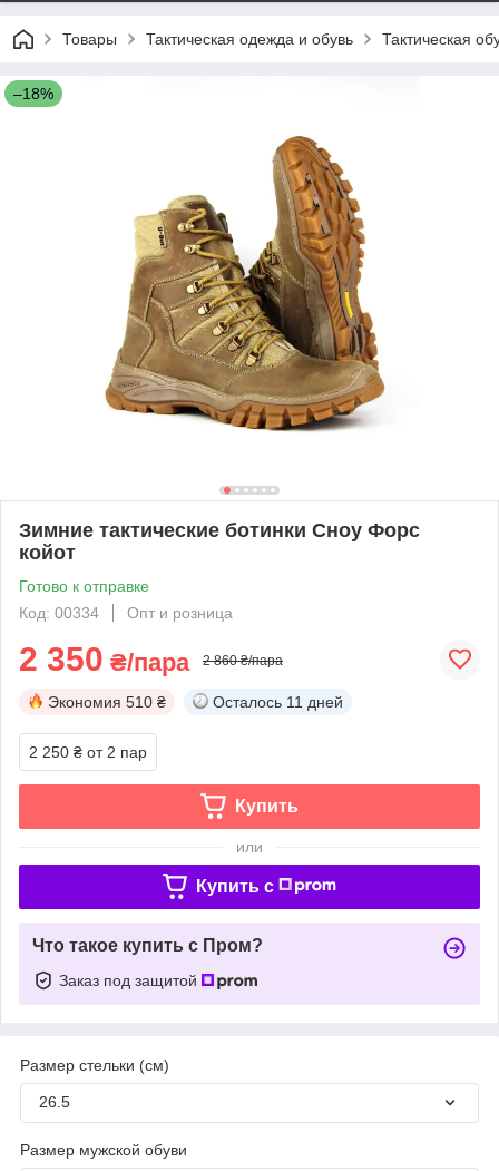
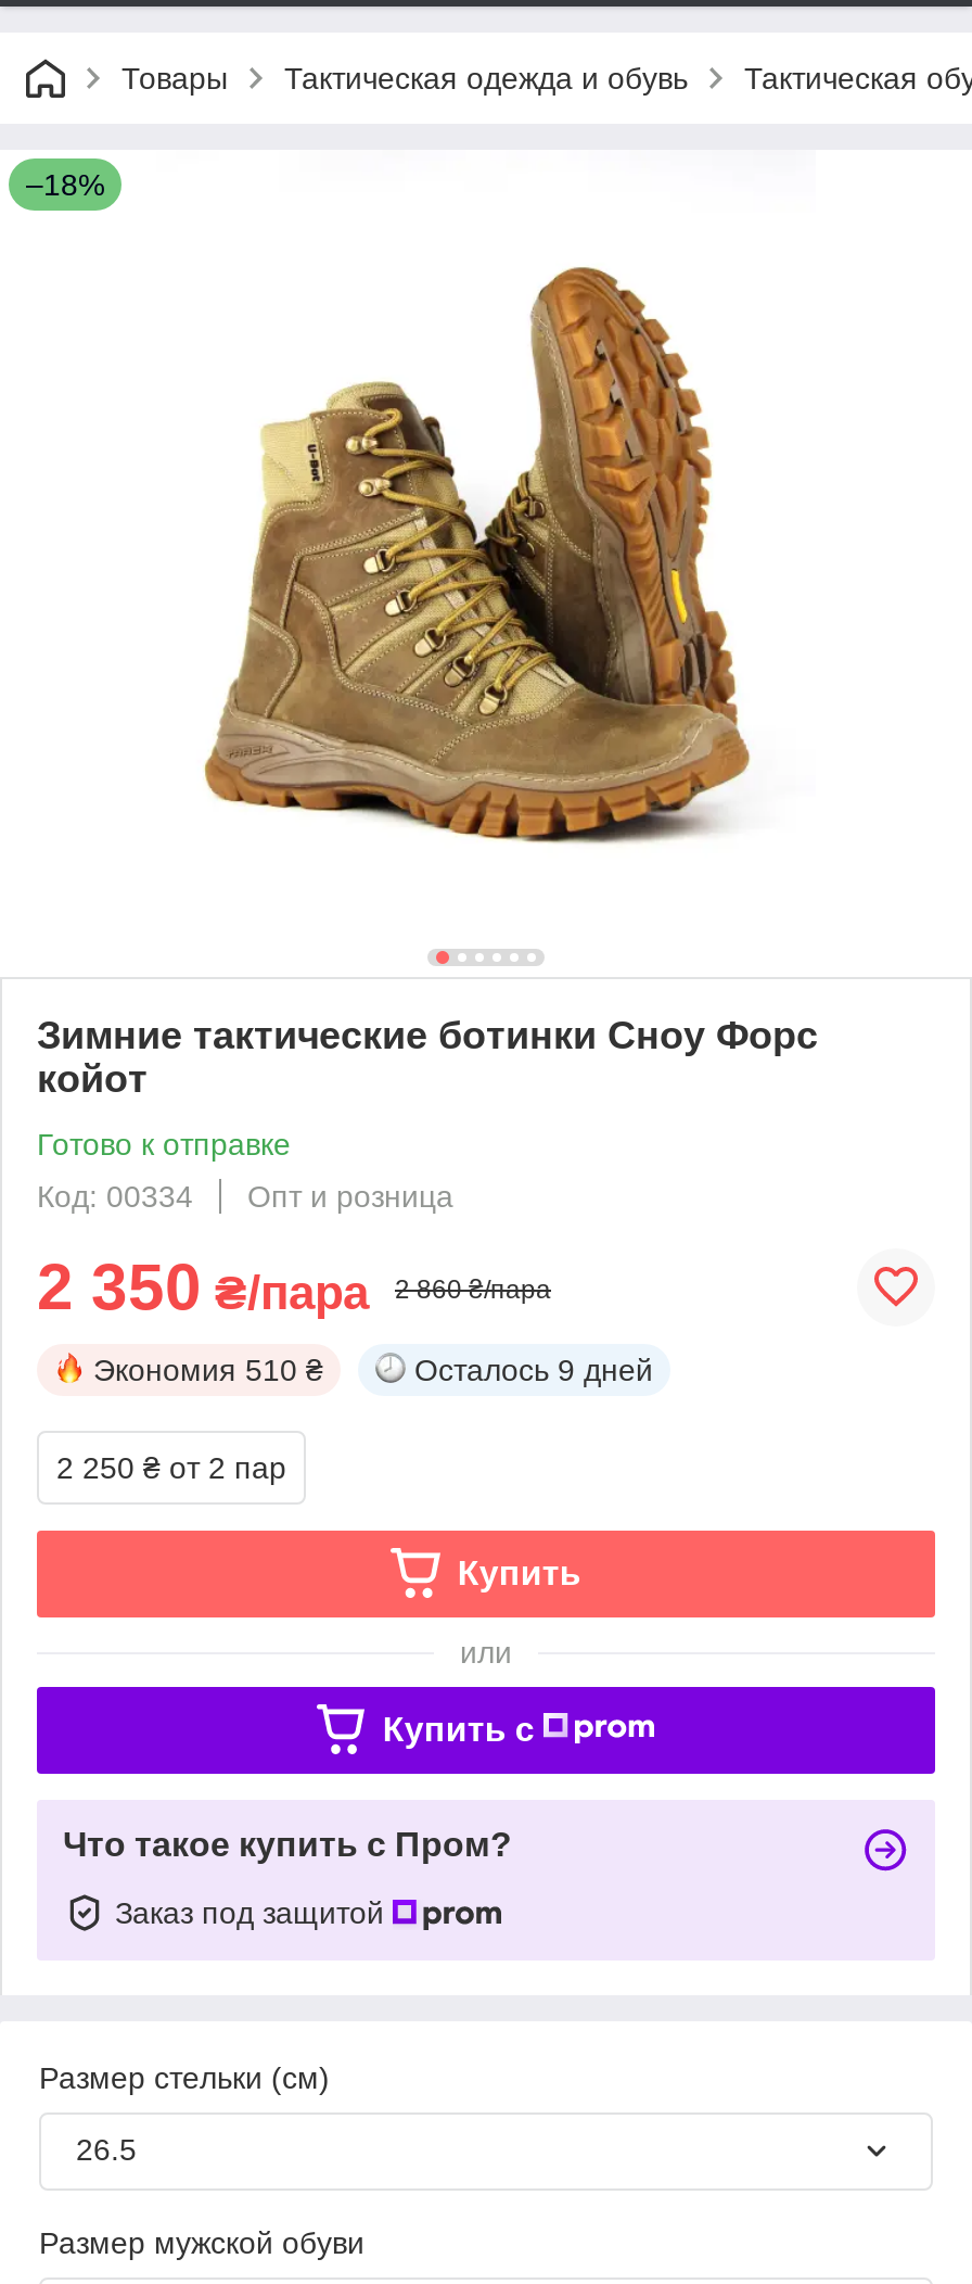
- Осталось 11 дней
+ Осталось 9 дней
